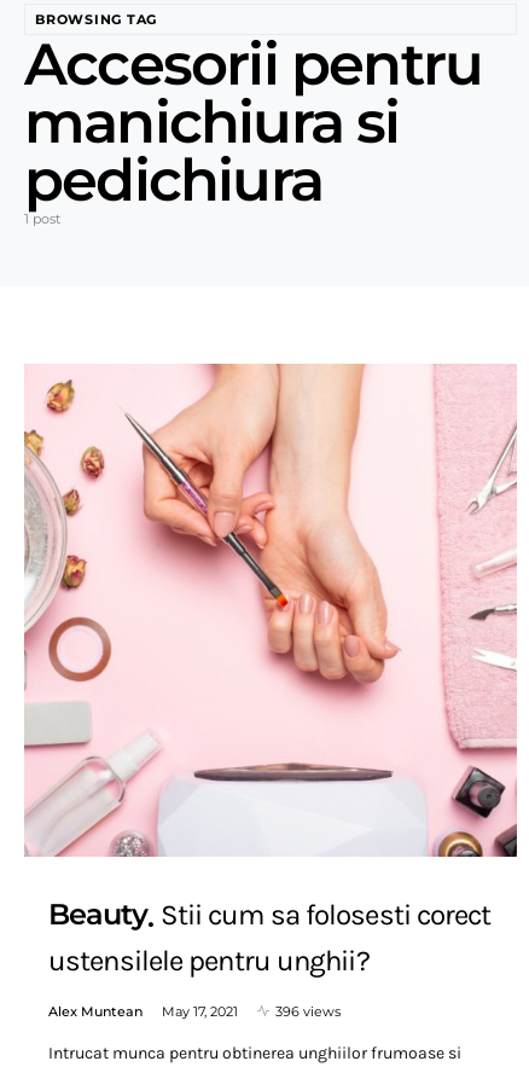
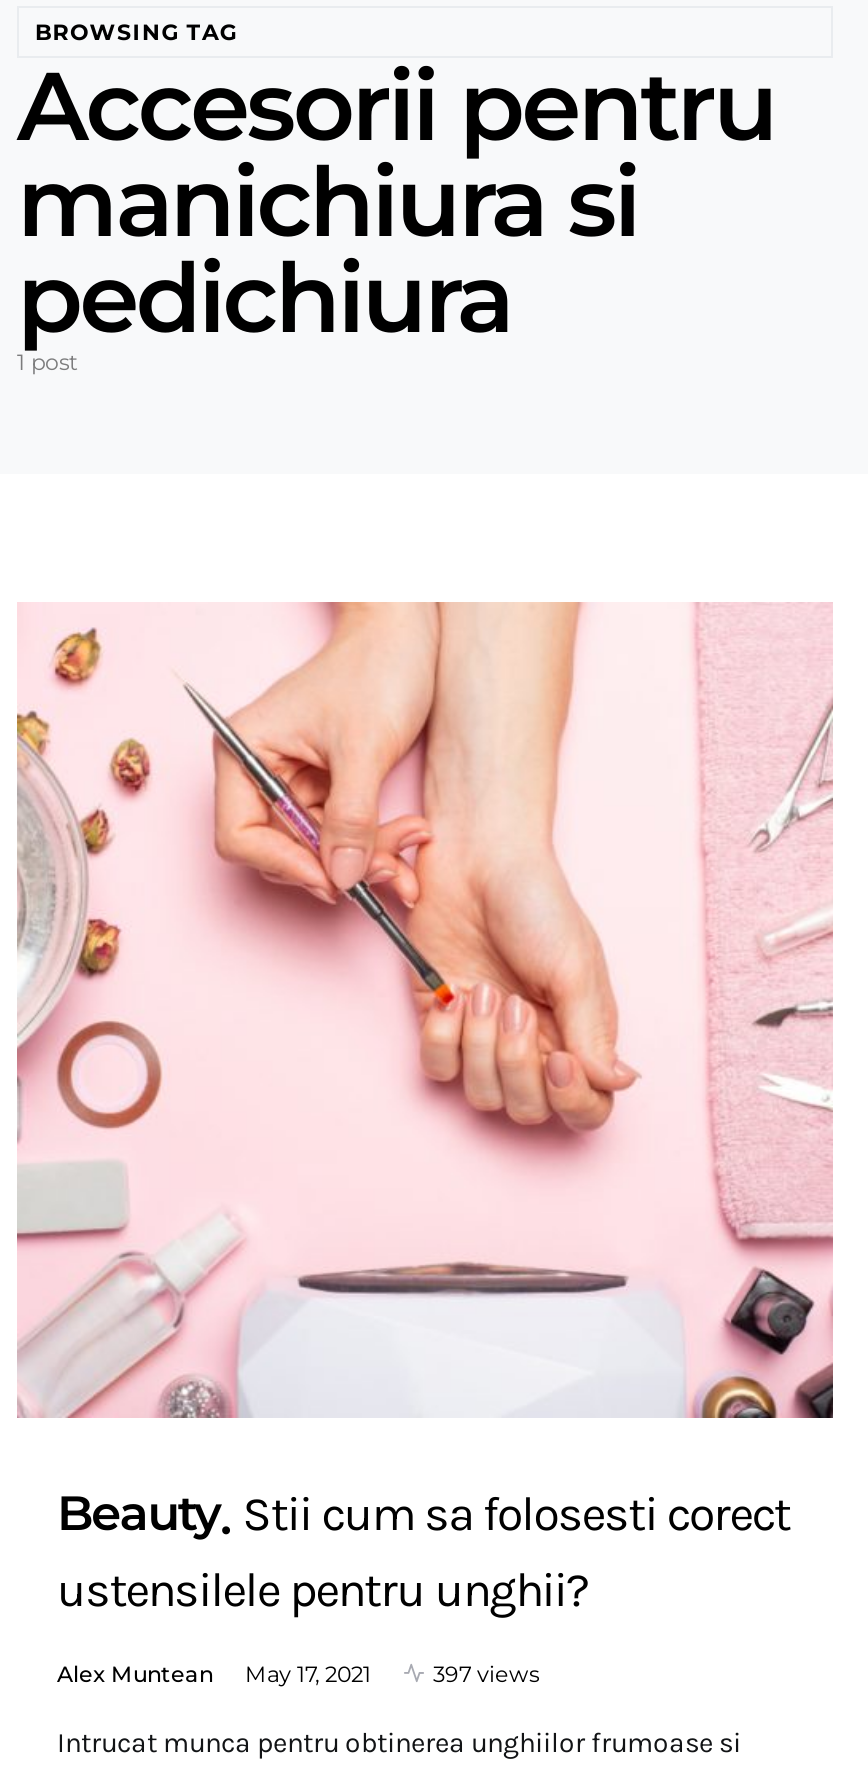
- 396 views
+ 397 views
